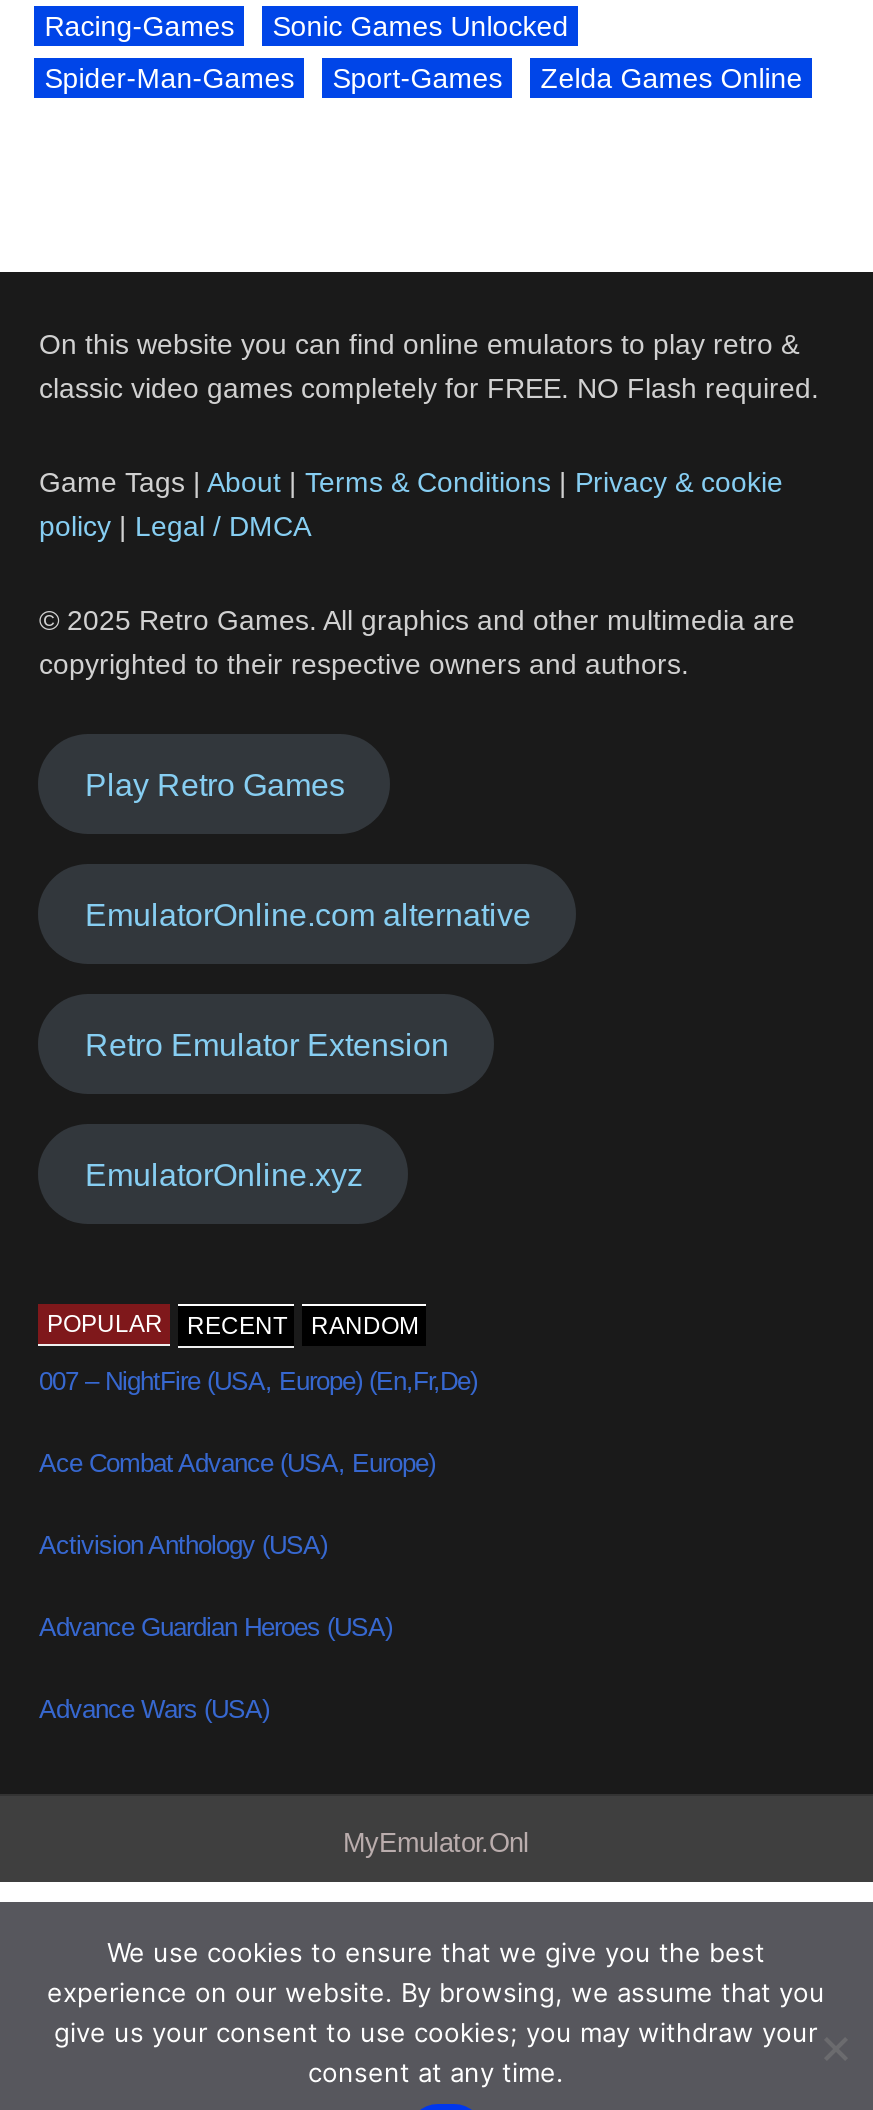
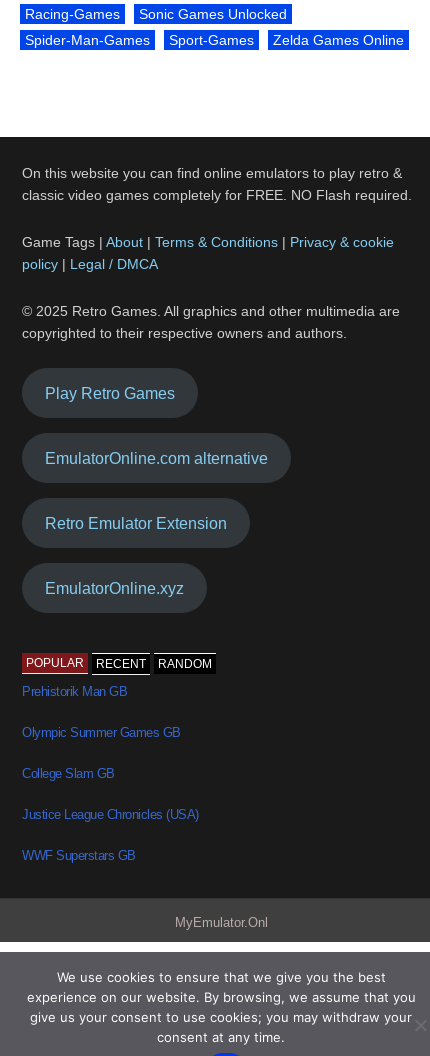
- 007 – NightFire (USA, Europe) (En,Fr,De)
+ Prehistorik Man GB

- Ace Combat Advance (USA, Europe)
+ Olympic Summer Games GB

- Activision Anthology (USA)
+ College Slam GB

- Advance Guardian Heroes (USA)
+ Justice League Chronicles (USA)

- Advance Wars (USA)
+ WWF Superstars GB
